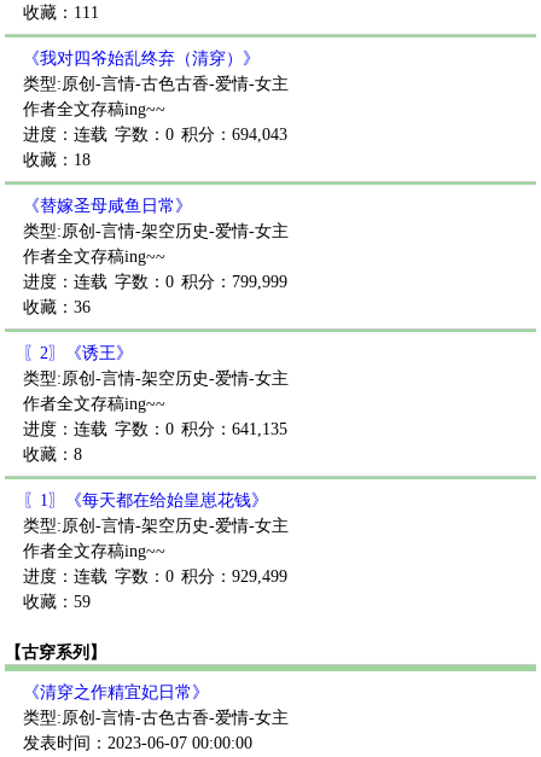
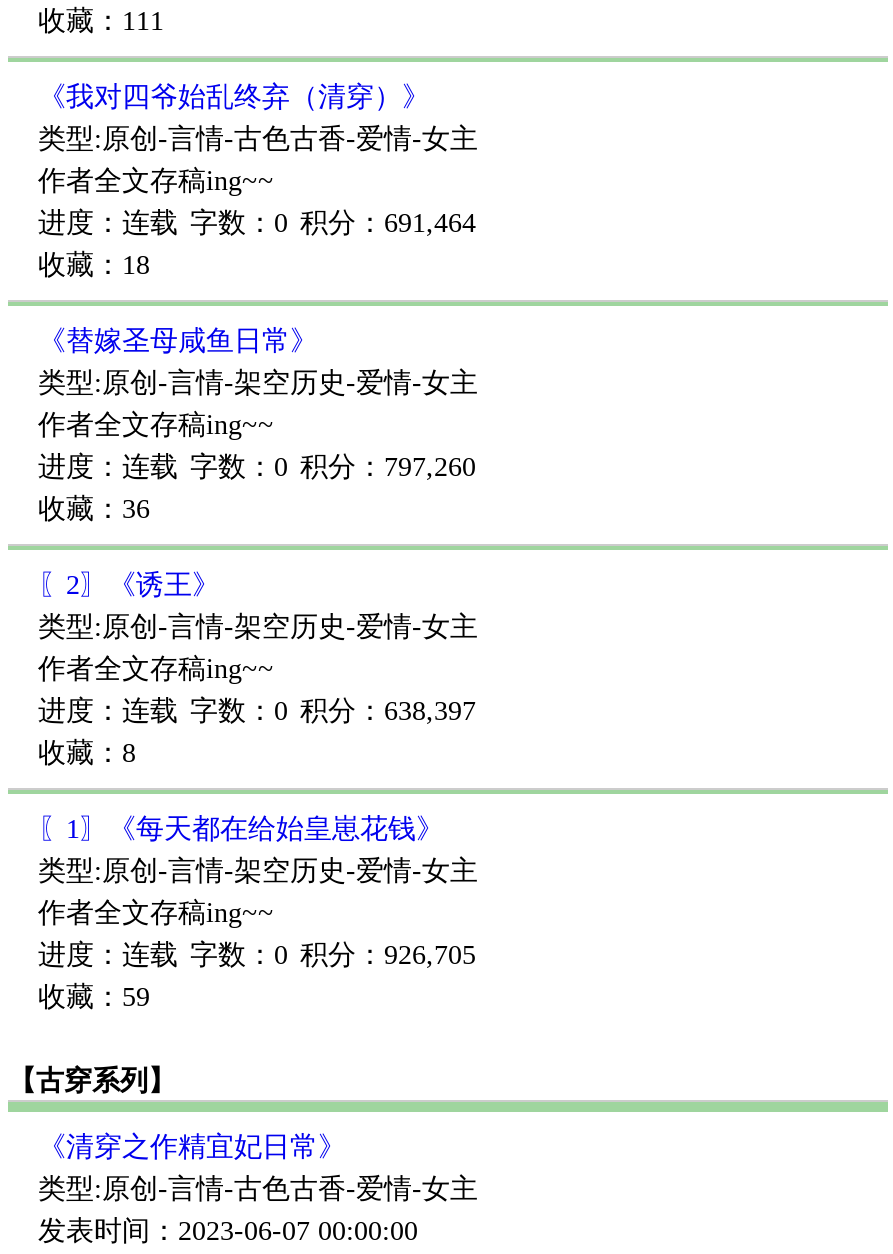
- 进度：连载 字数：0 积分：694,043
+ 进度：连载 字数：0 积分：691,464

- 进度：连载 字数：0 积分：799,999
+ 进度：连载 字数：0 积分：797,260

- 进度：连载 字数：0 积分：641,135
+ 进度：连载 字数：0 积分：638,397

- 进度：连载 字数：0 积分：929,499
+ 进度：连载 字数：0 积分：926,705
